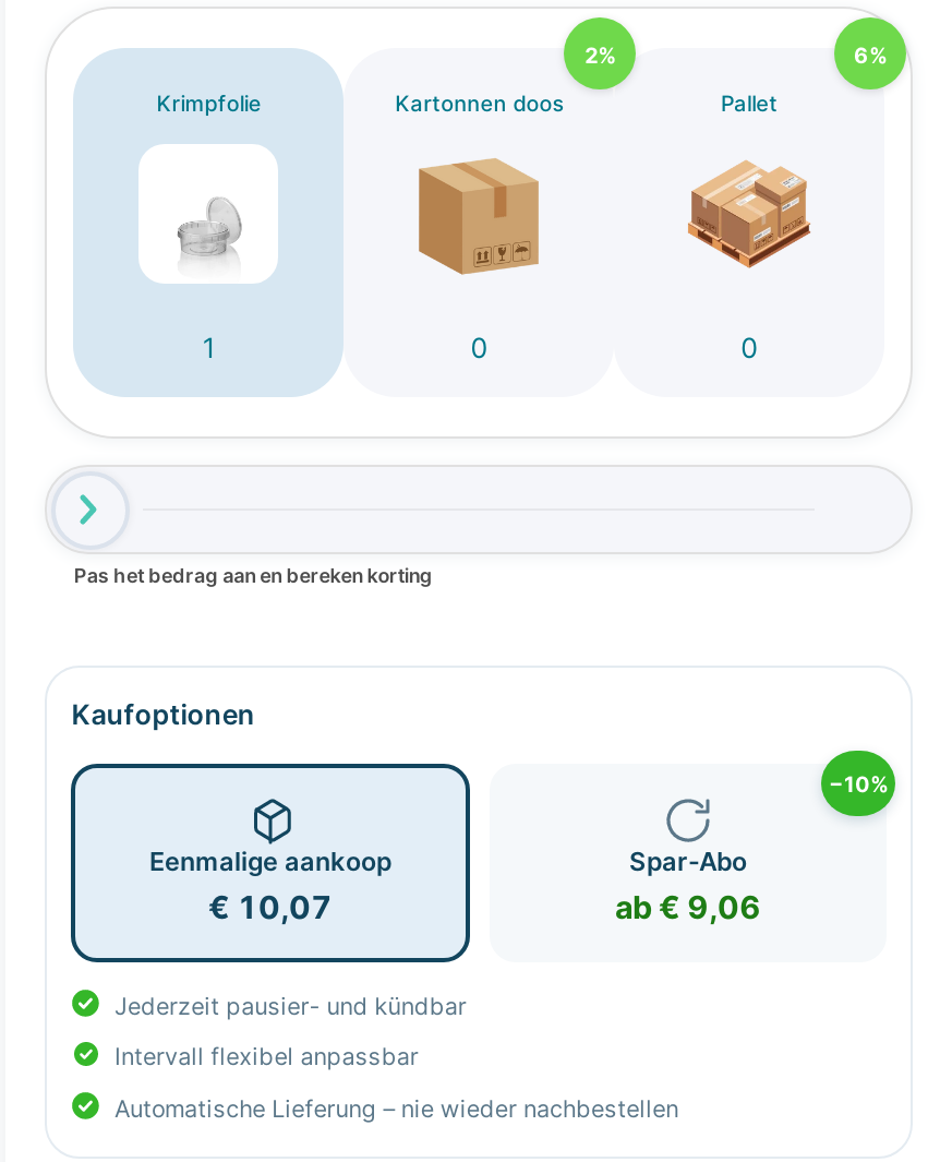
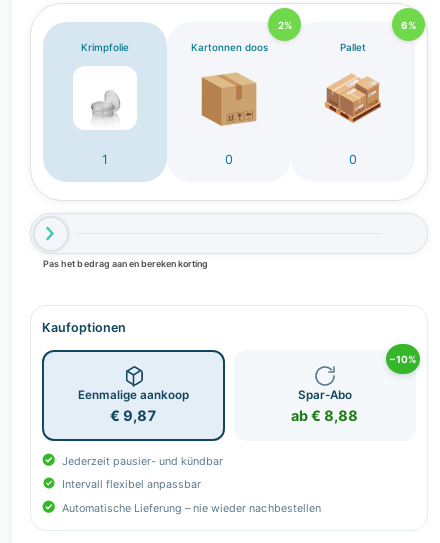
- € 10,07
+ € 9,87

- ab € 9,06
+ ab € 8,88
